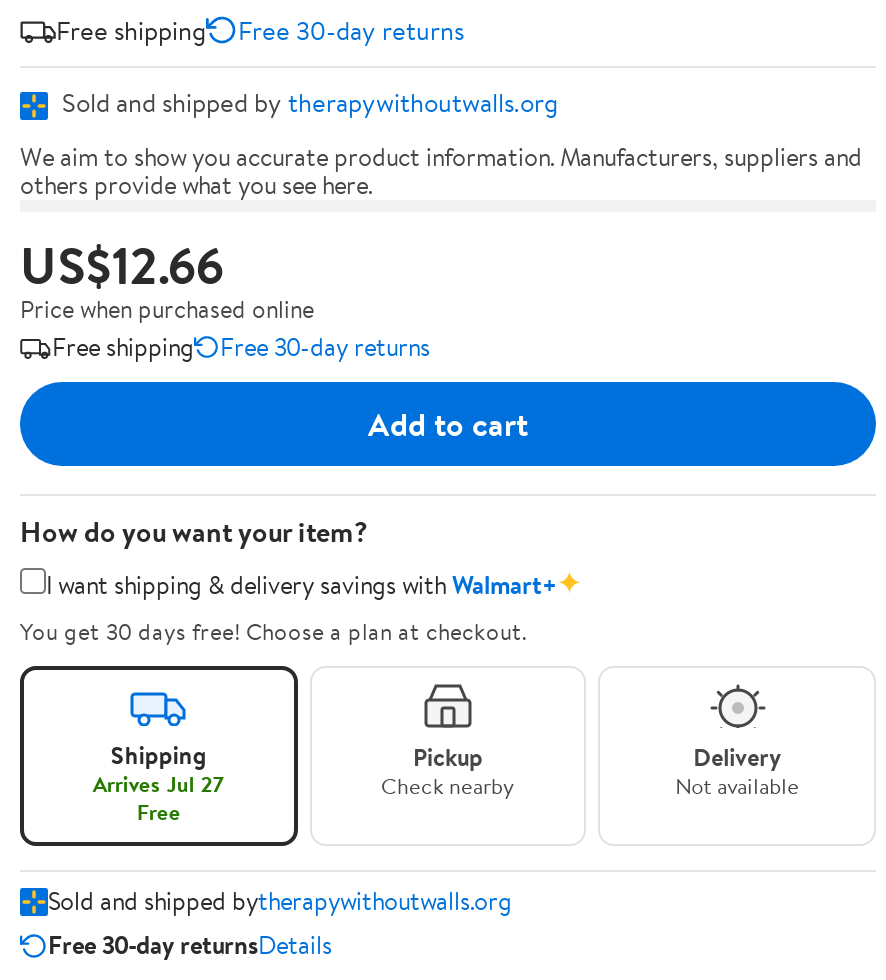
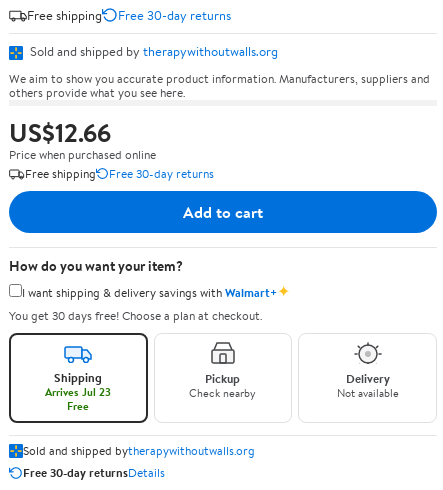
- Arrives Jul 27
+ Arrives Jul 23
